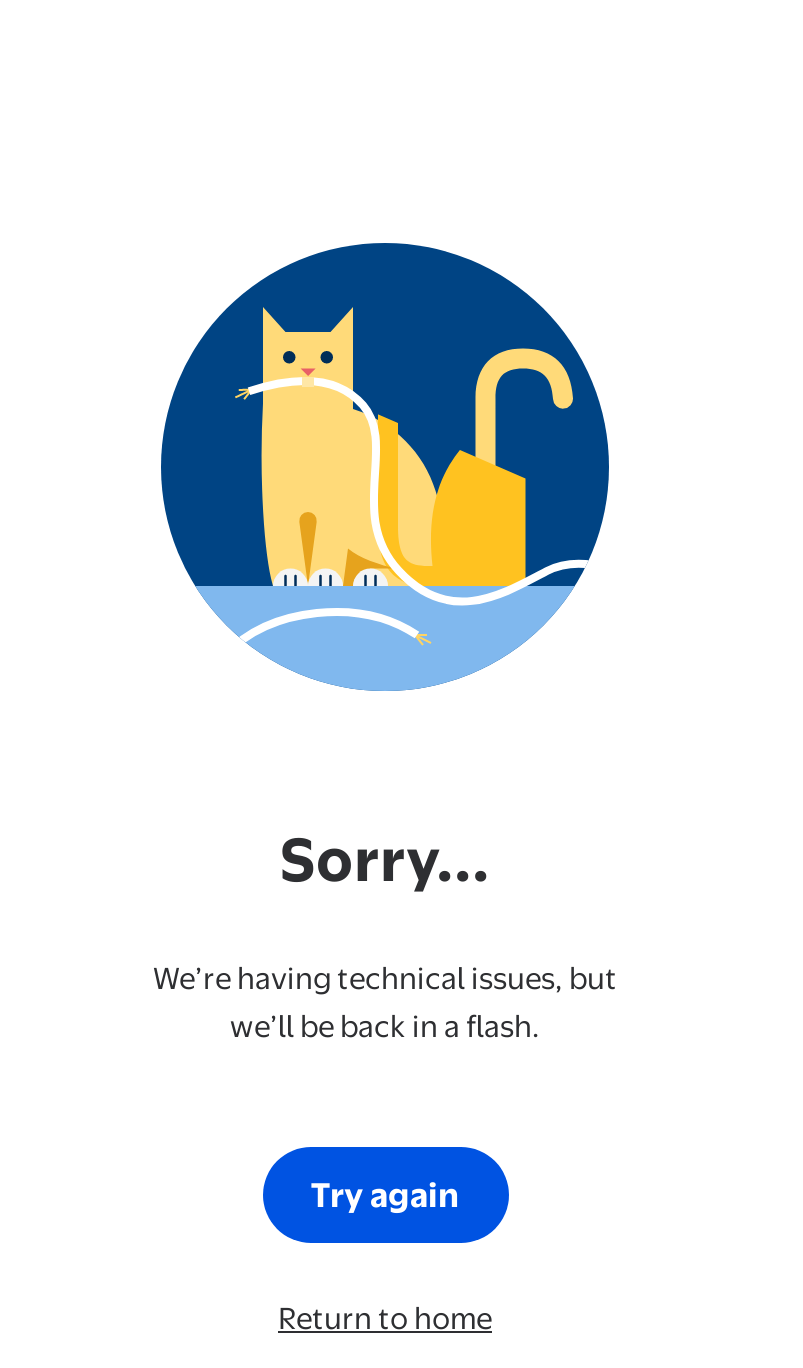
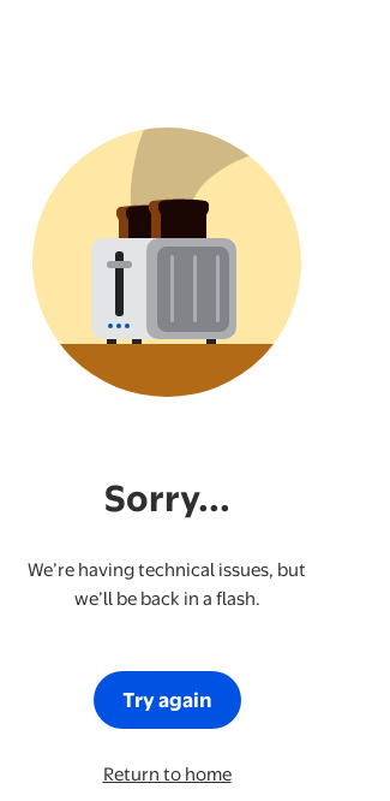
- [image]
+ [image]
